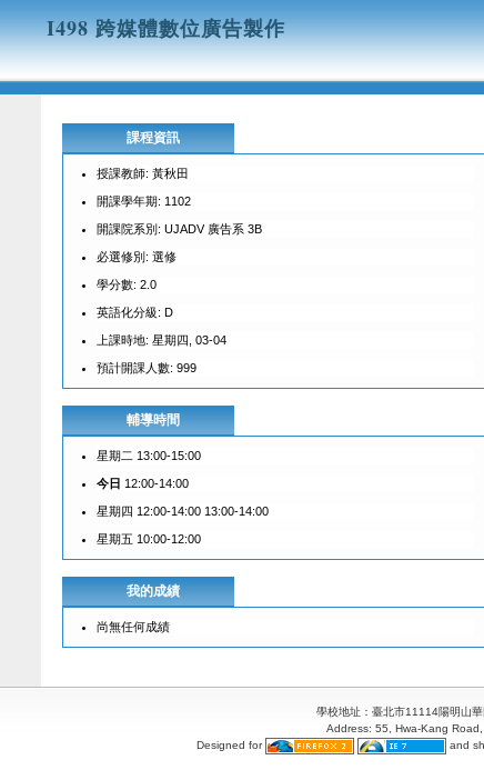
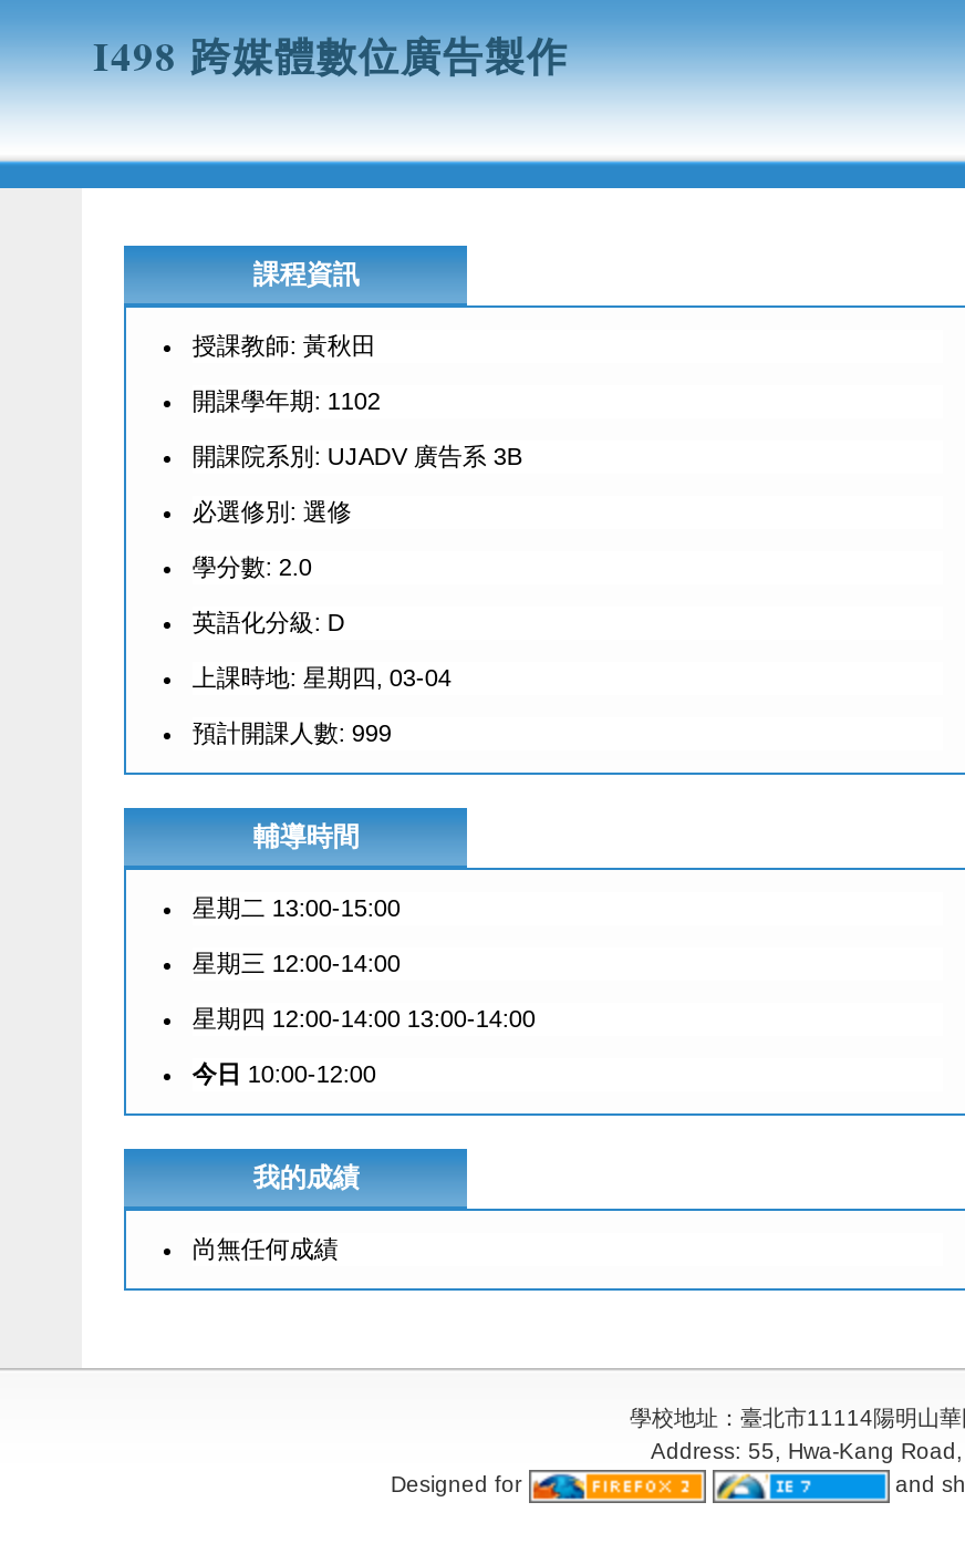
- 今日12:00-14:00
+ 星期三 12:00-14:00

- 星期五 10:00-12:00
+ 今日10:00-12:00
